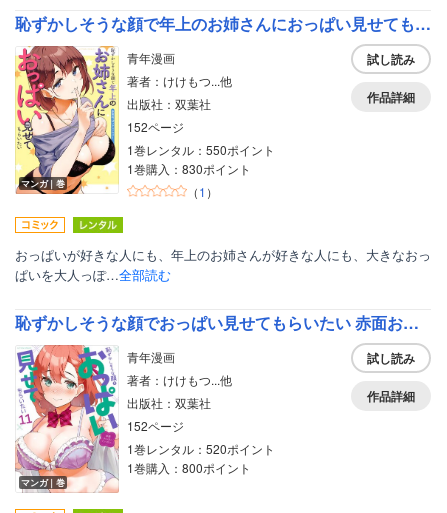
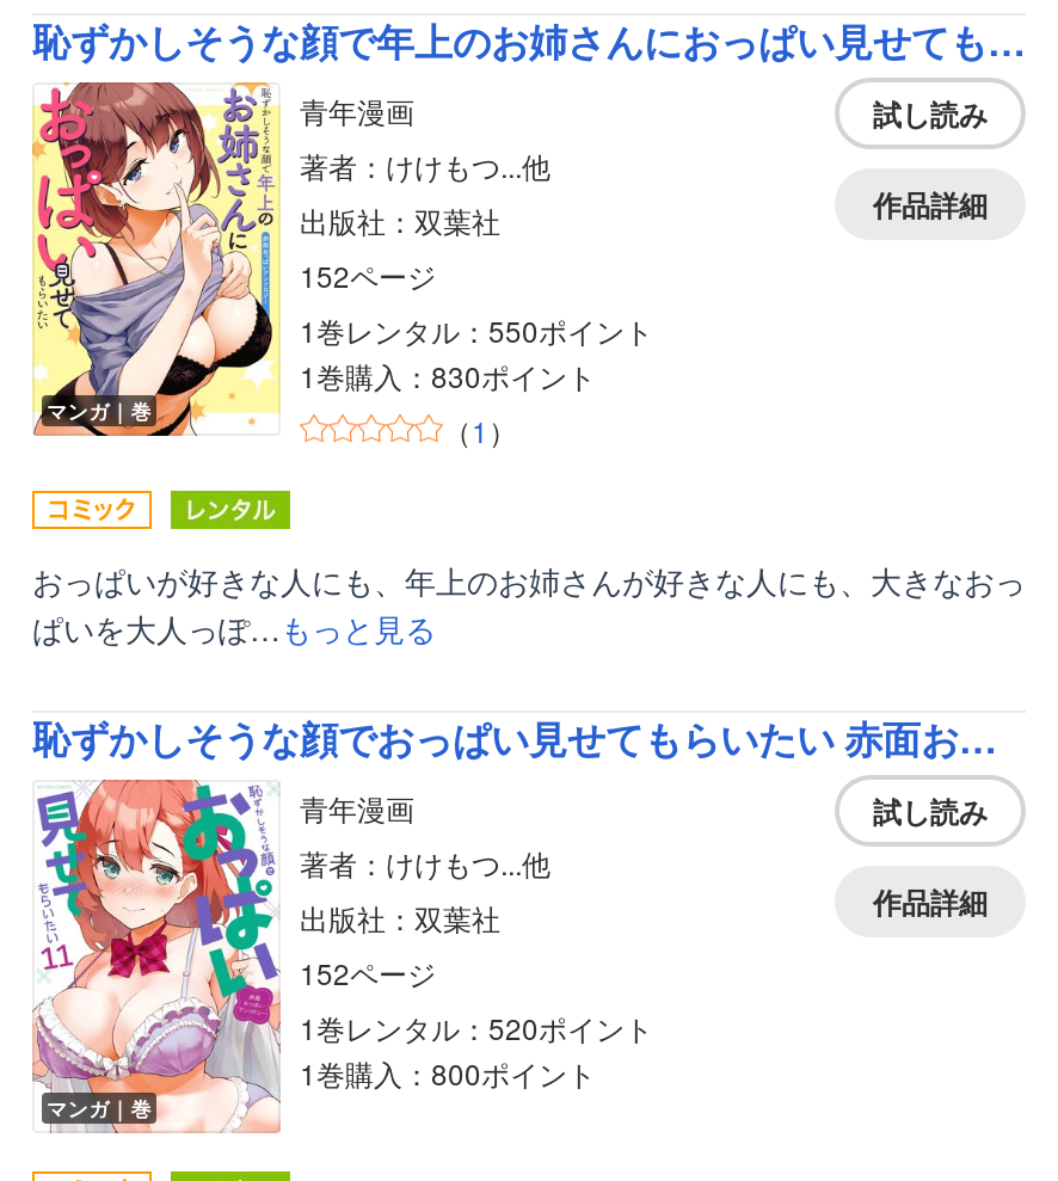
- ぱいを大人っぽ…全部読む
+ ぱいを大人っぽ…もっと見る
